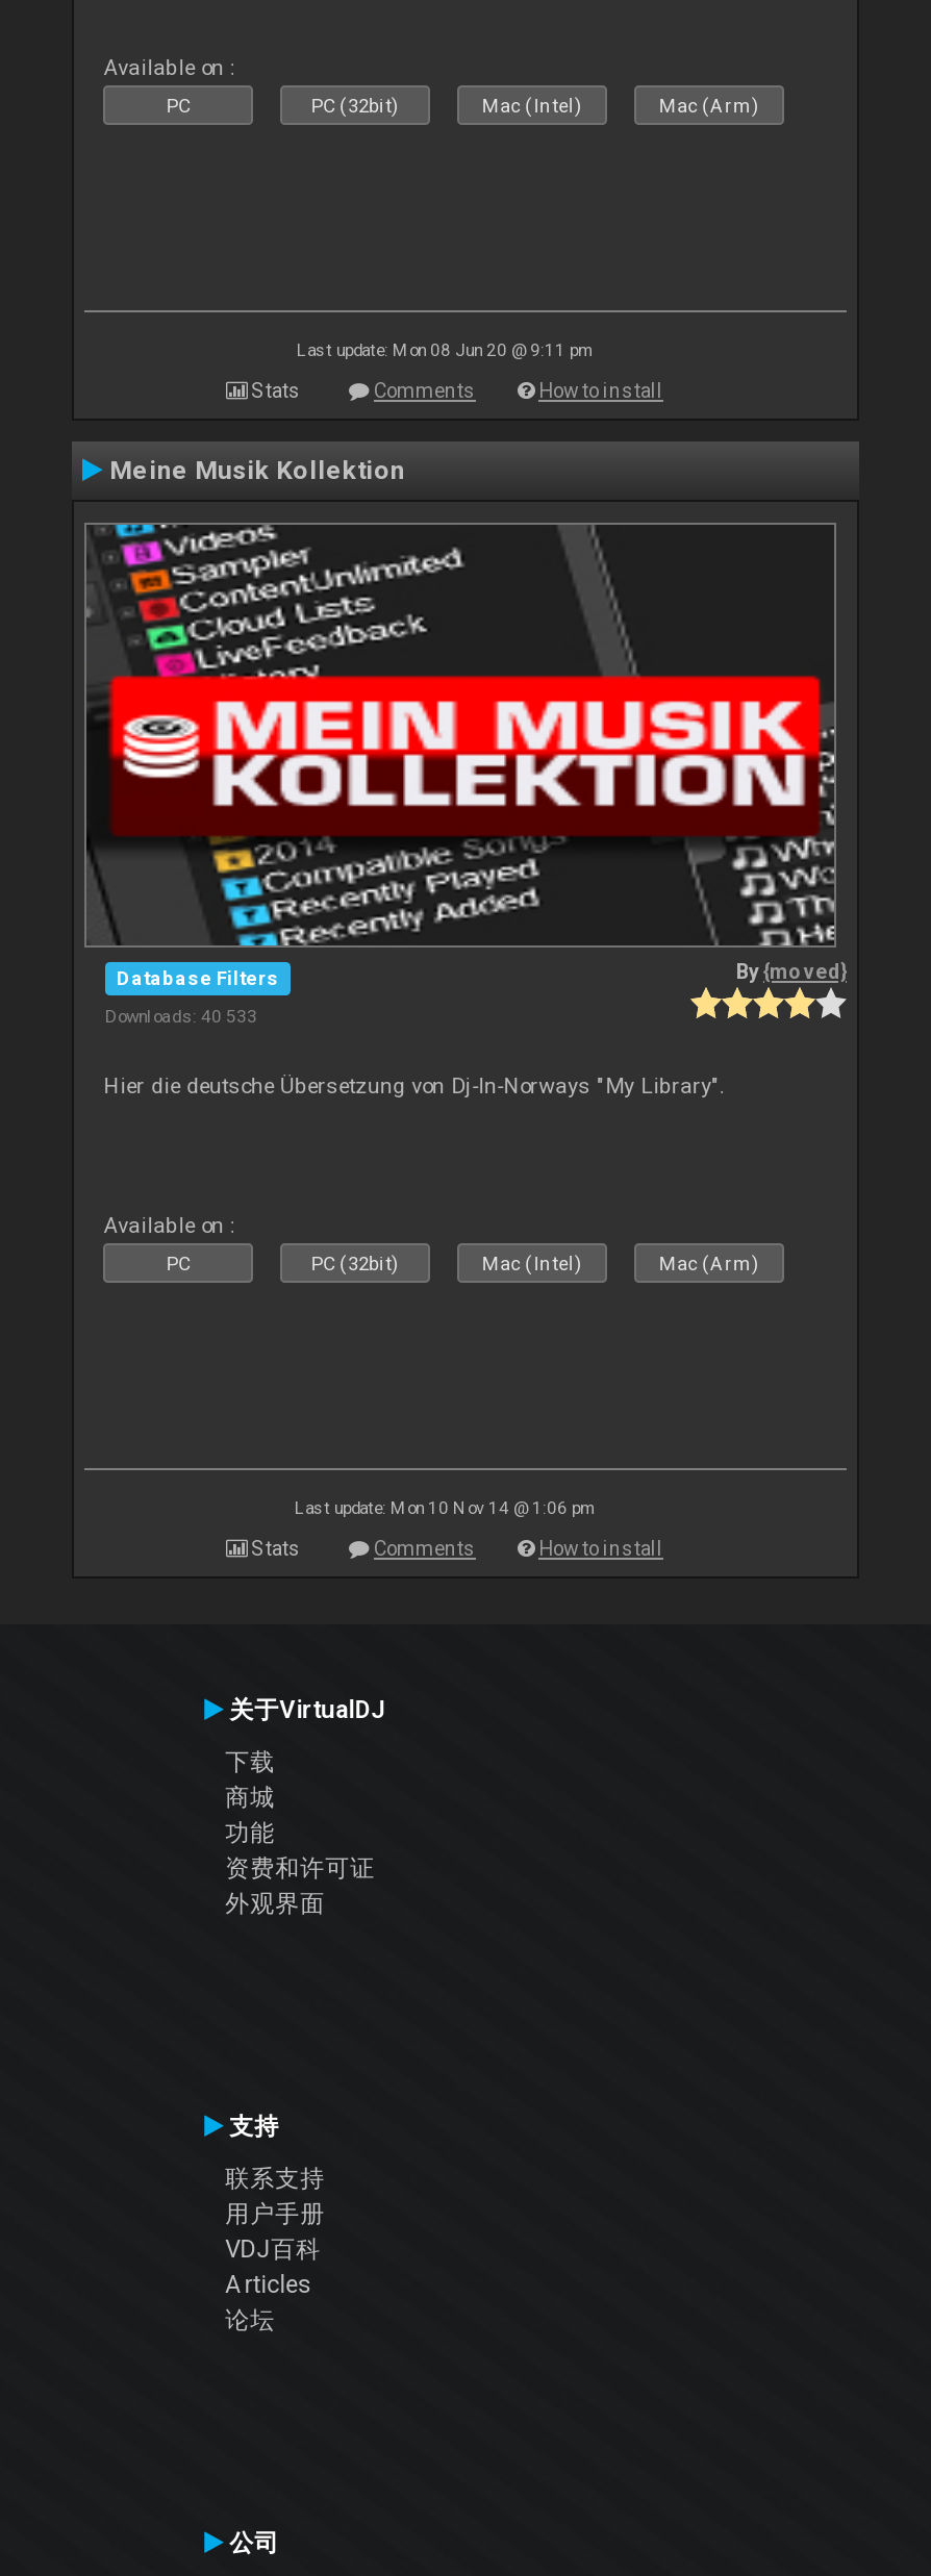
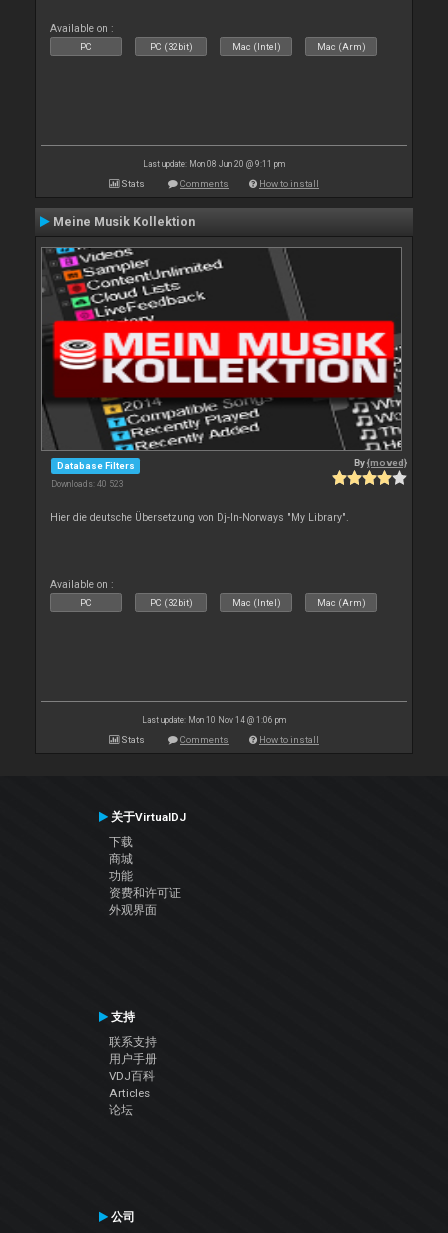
- Downloads: 40 533
+ Downloads: 40 523
